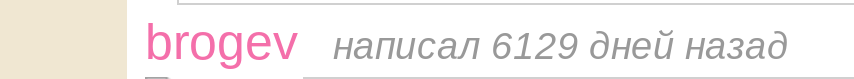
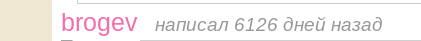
- написал 6129 дней назад
+ написал 6126 дней назад
